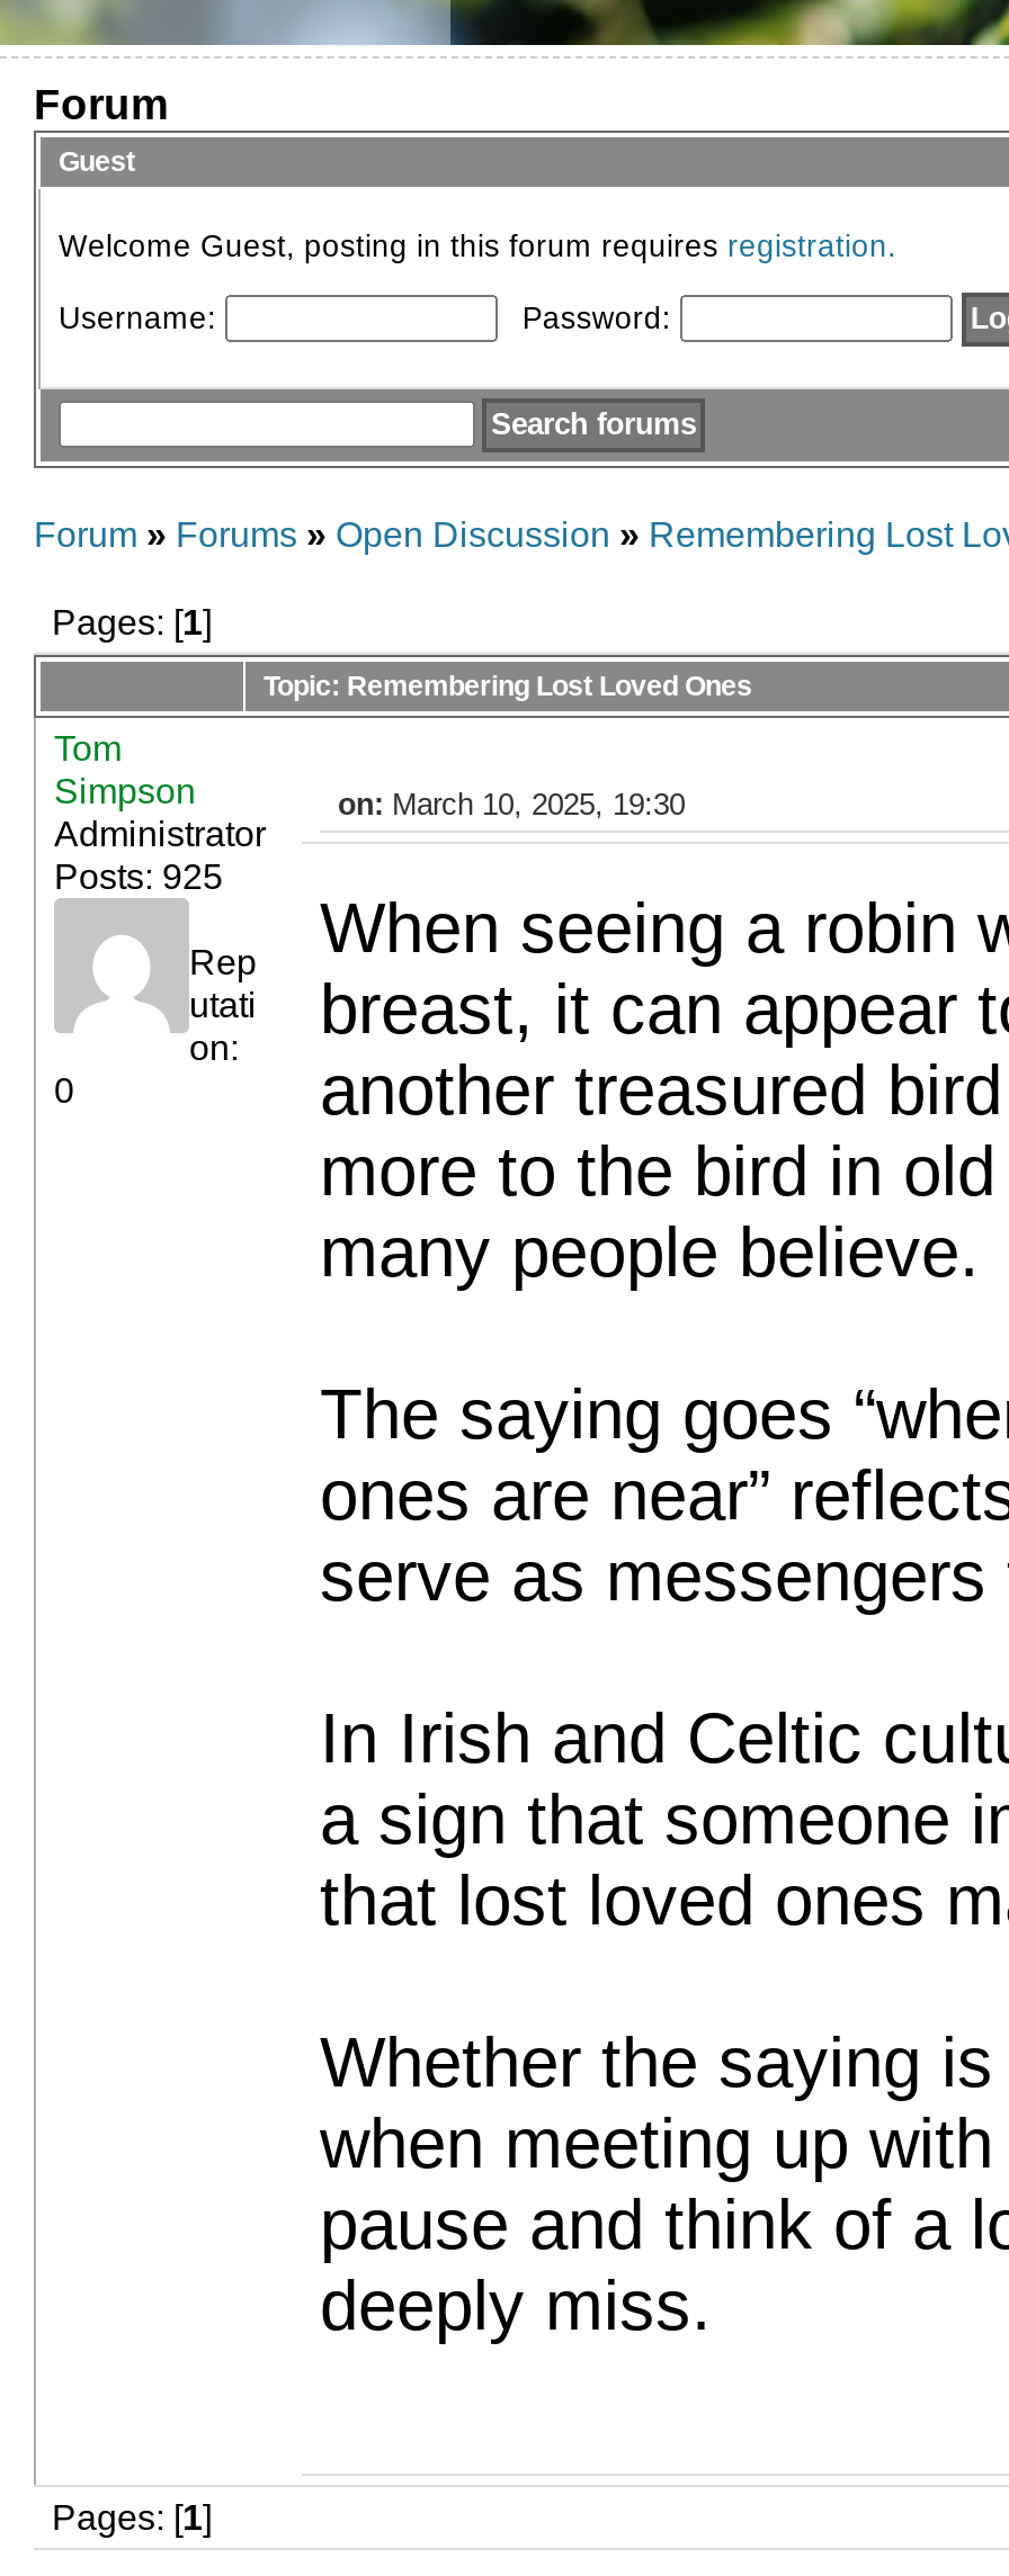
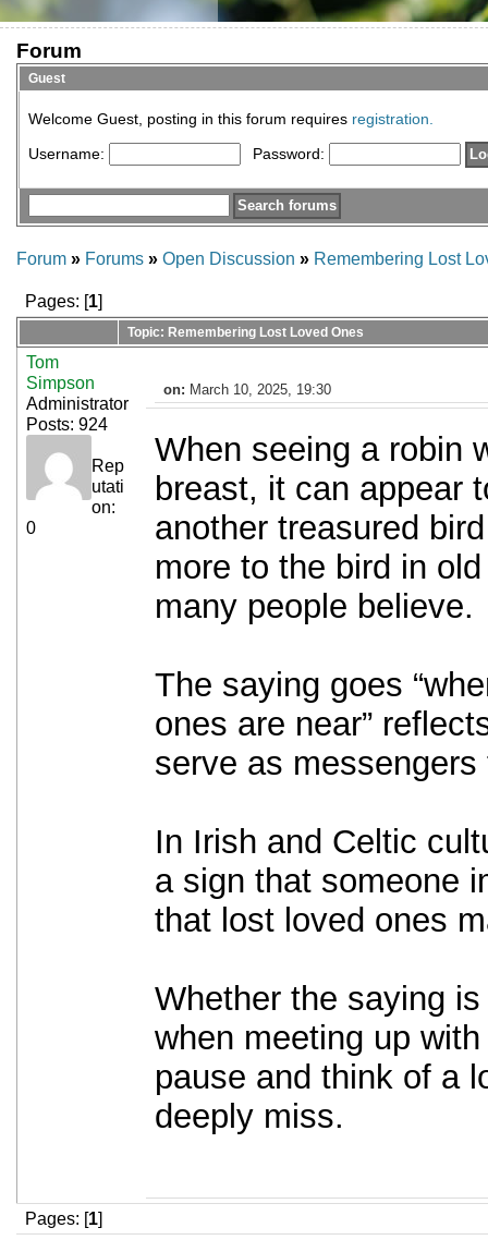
- Posts: 925
+ Posts: 924
